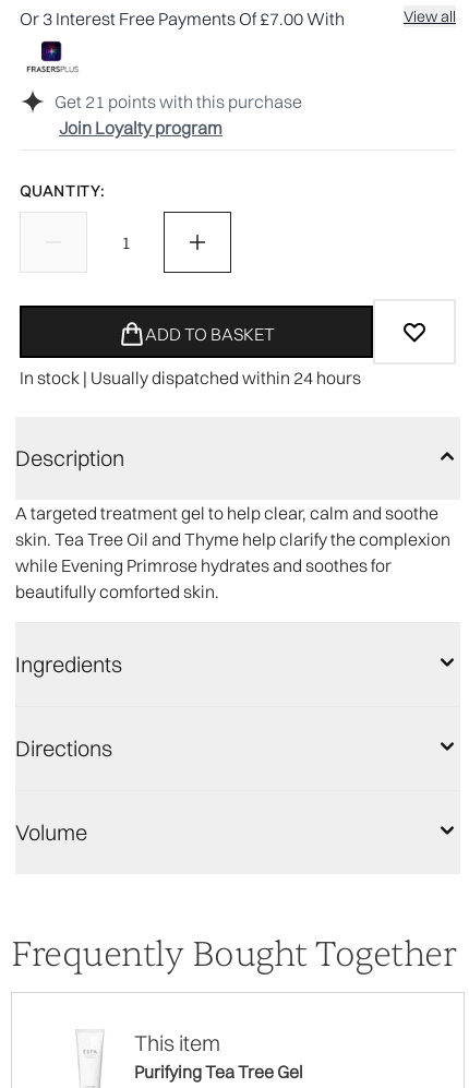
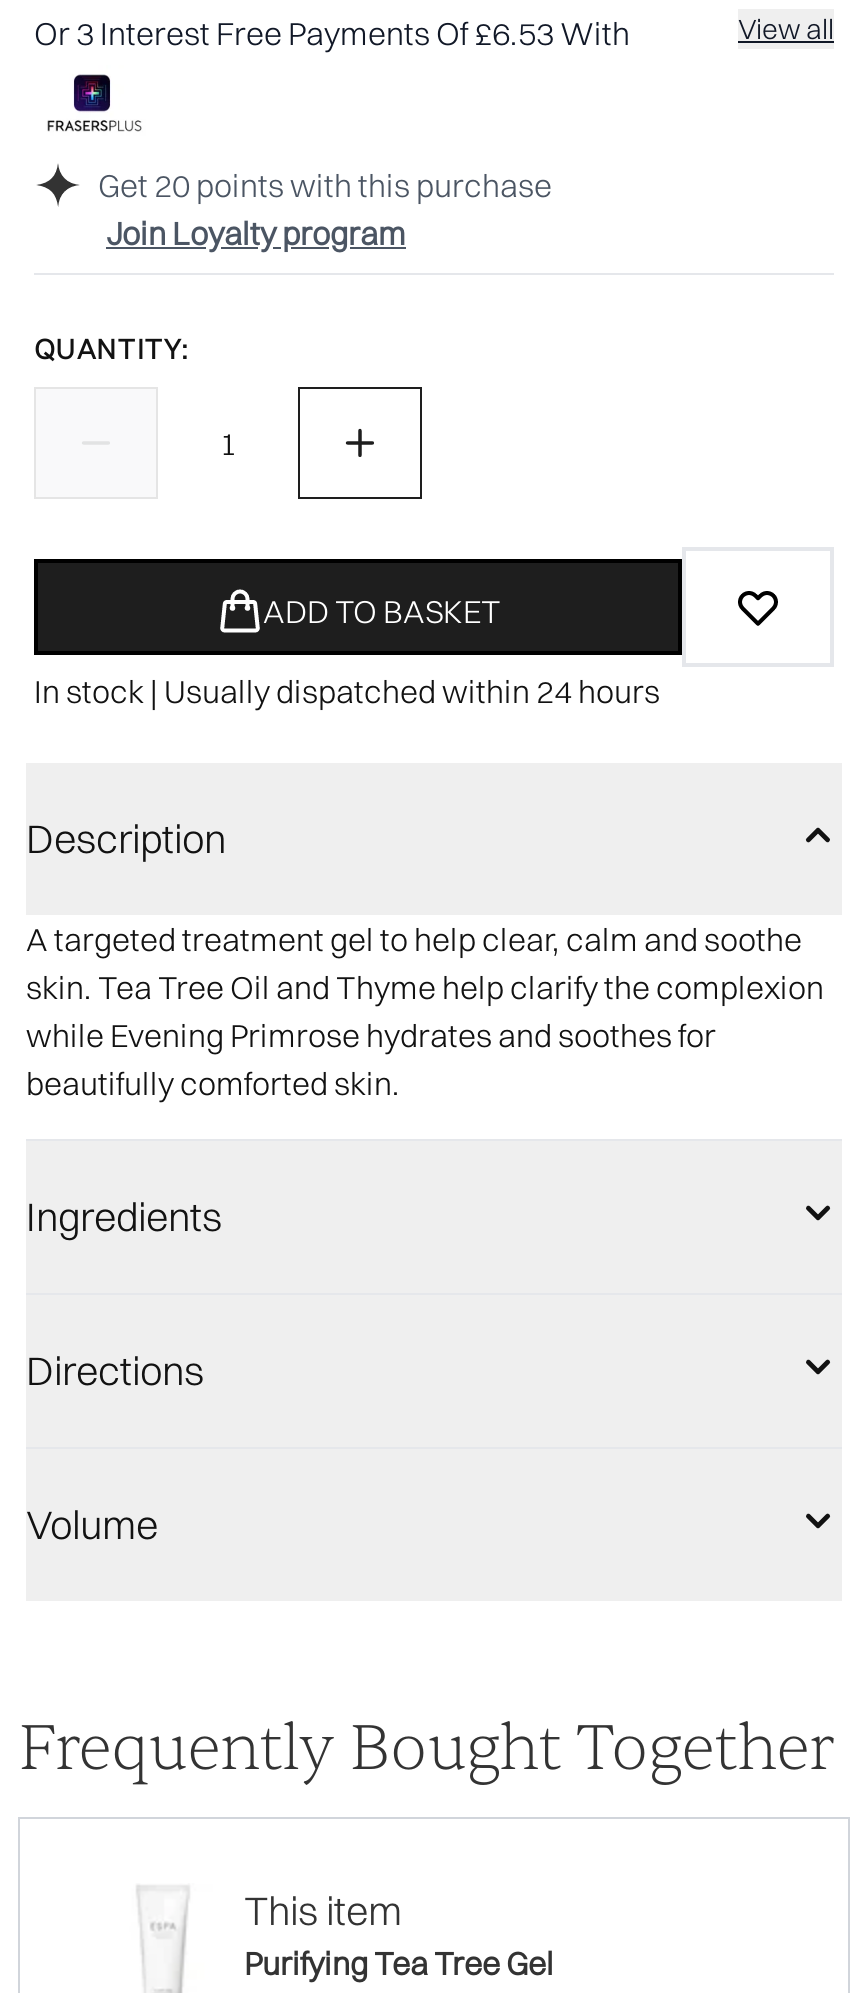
- Or 3 Interest Free Payments Of £7.00 With
+ Or 3 Interest Free Payments Of £6.53 With

- Get 21 points with this purchase
+ Get 20 points with this purchase
